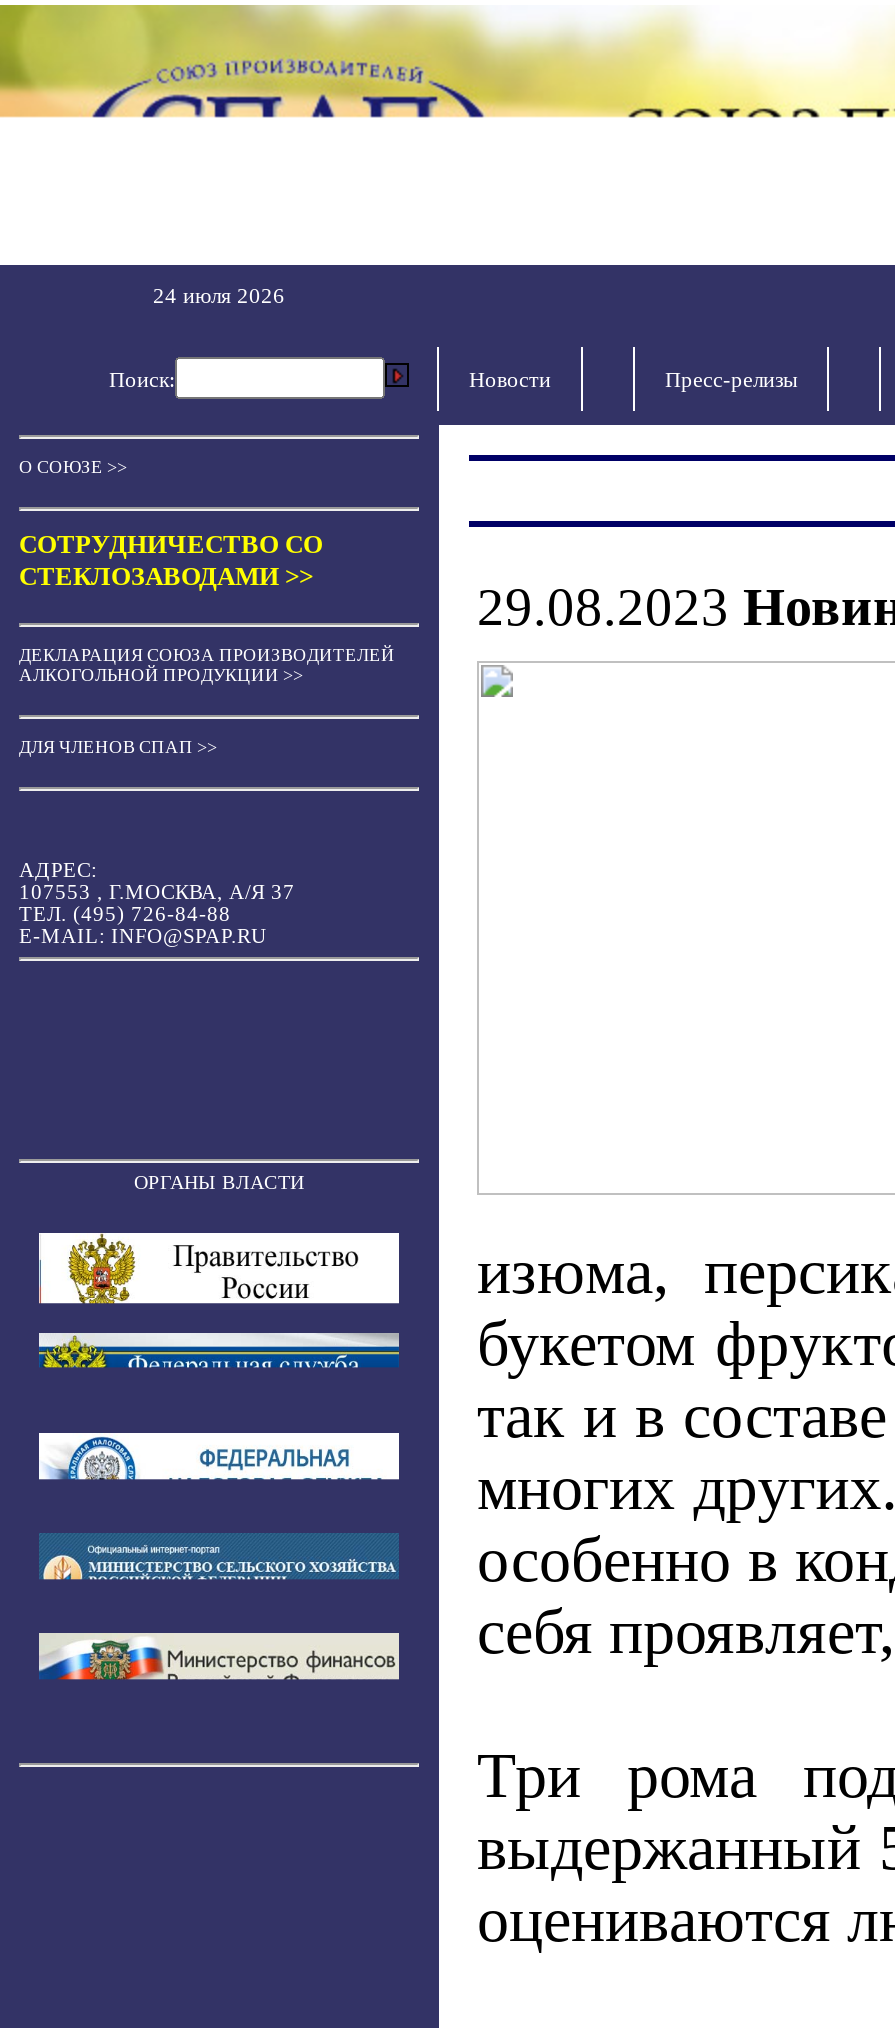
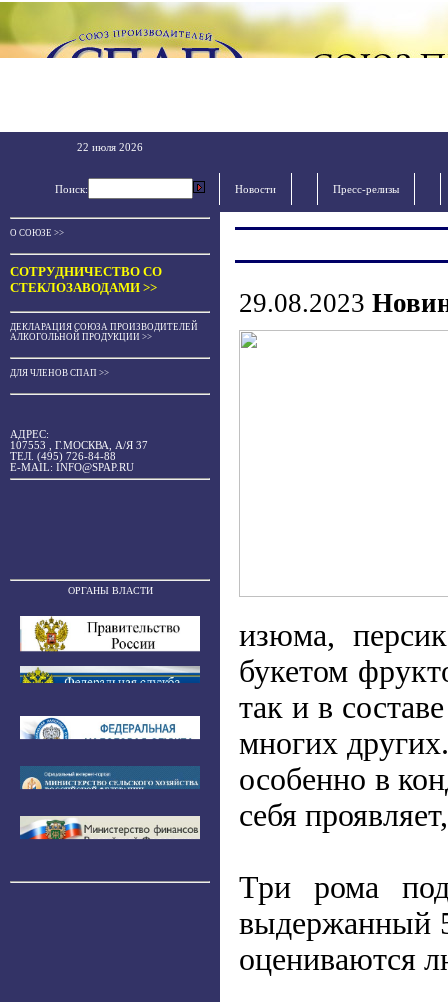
- 24 июля 2026
+ 22 июля 2026
